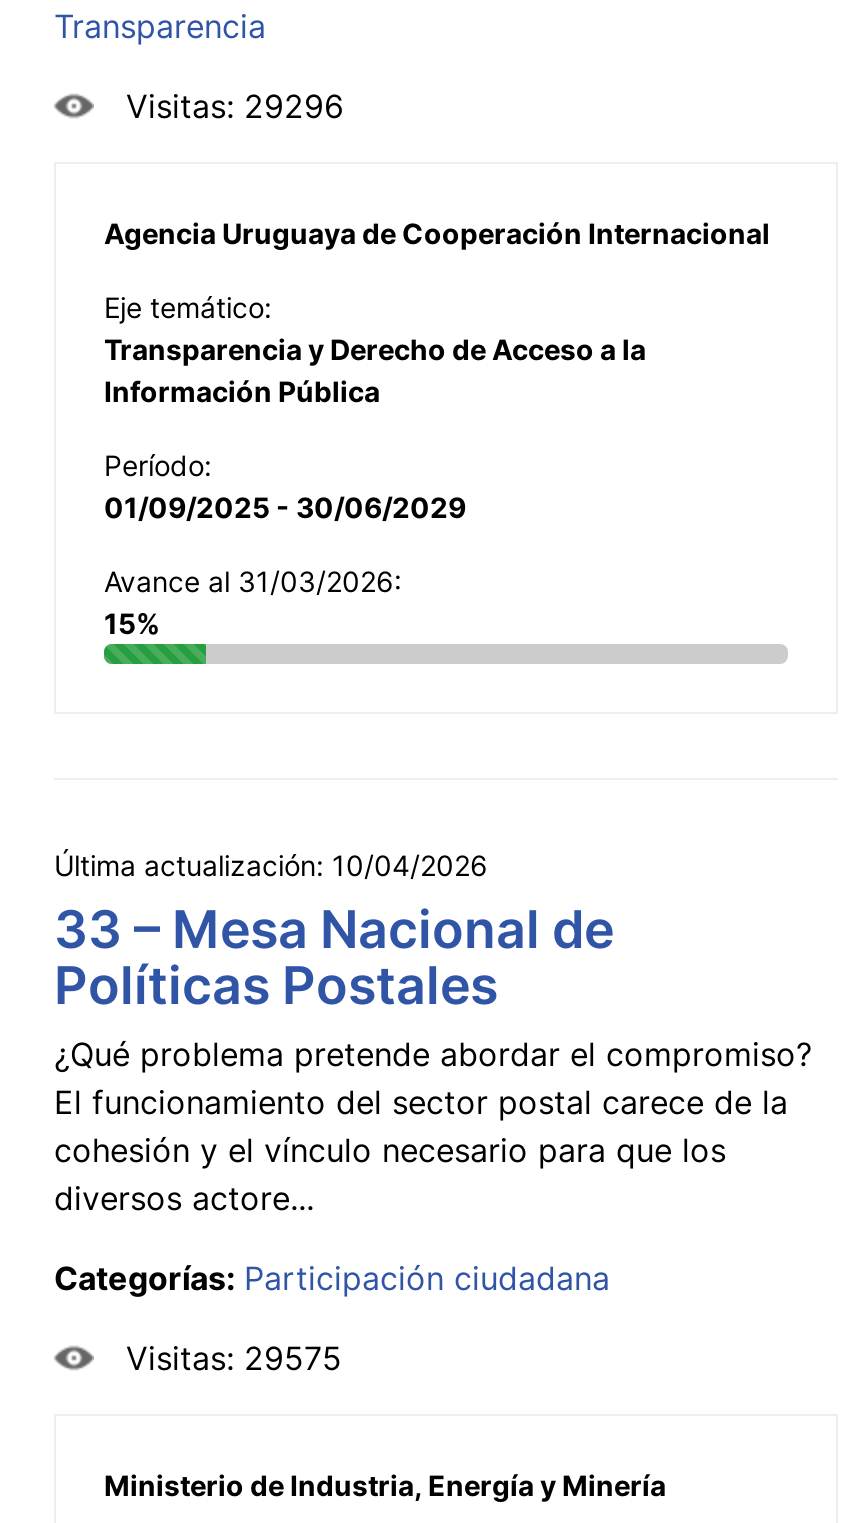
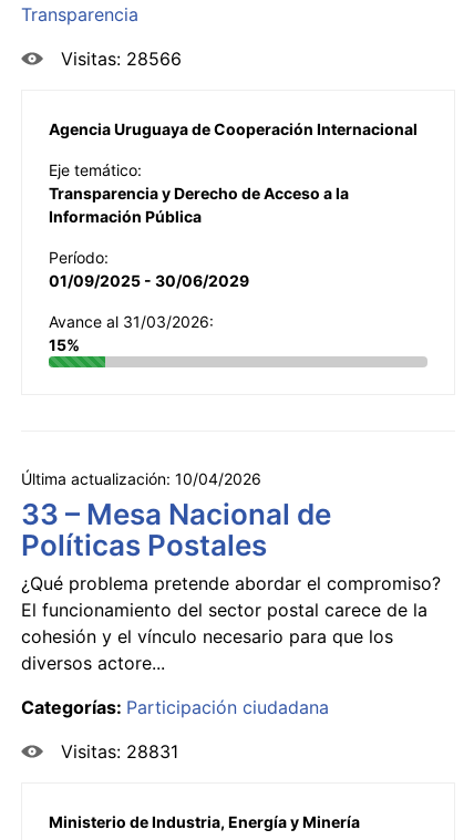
- Visitas: 29296
+ Visitas: 28566

- Visitas: 29575
+ Visitas: 28831
